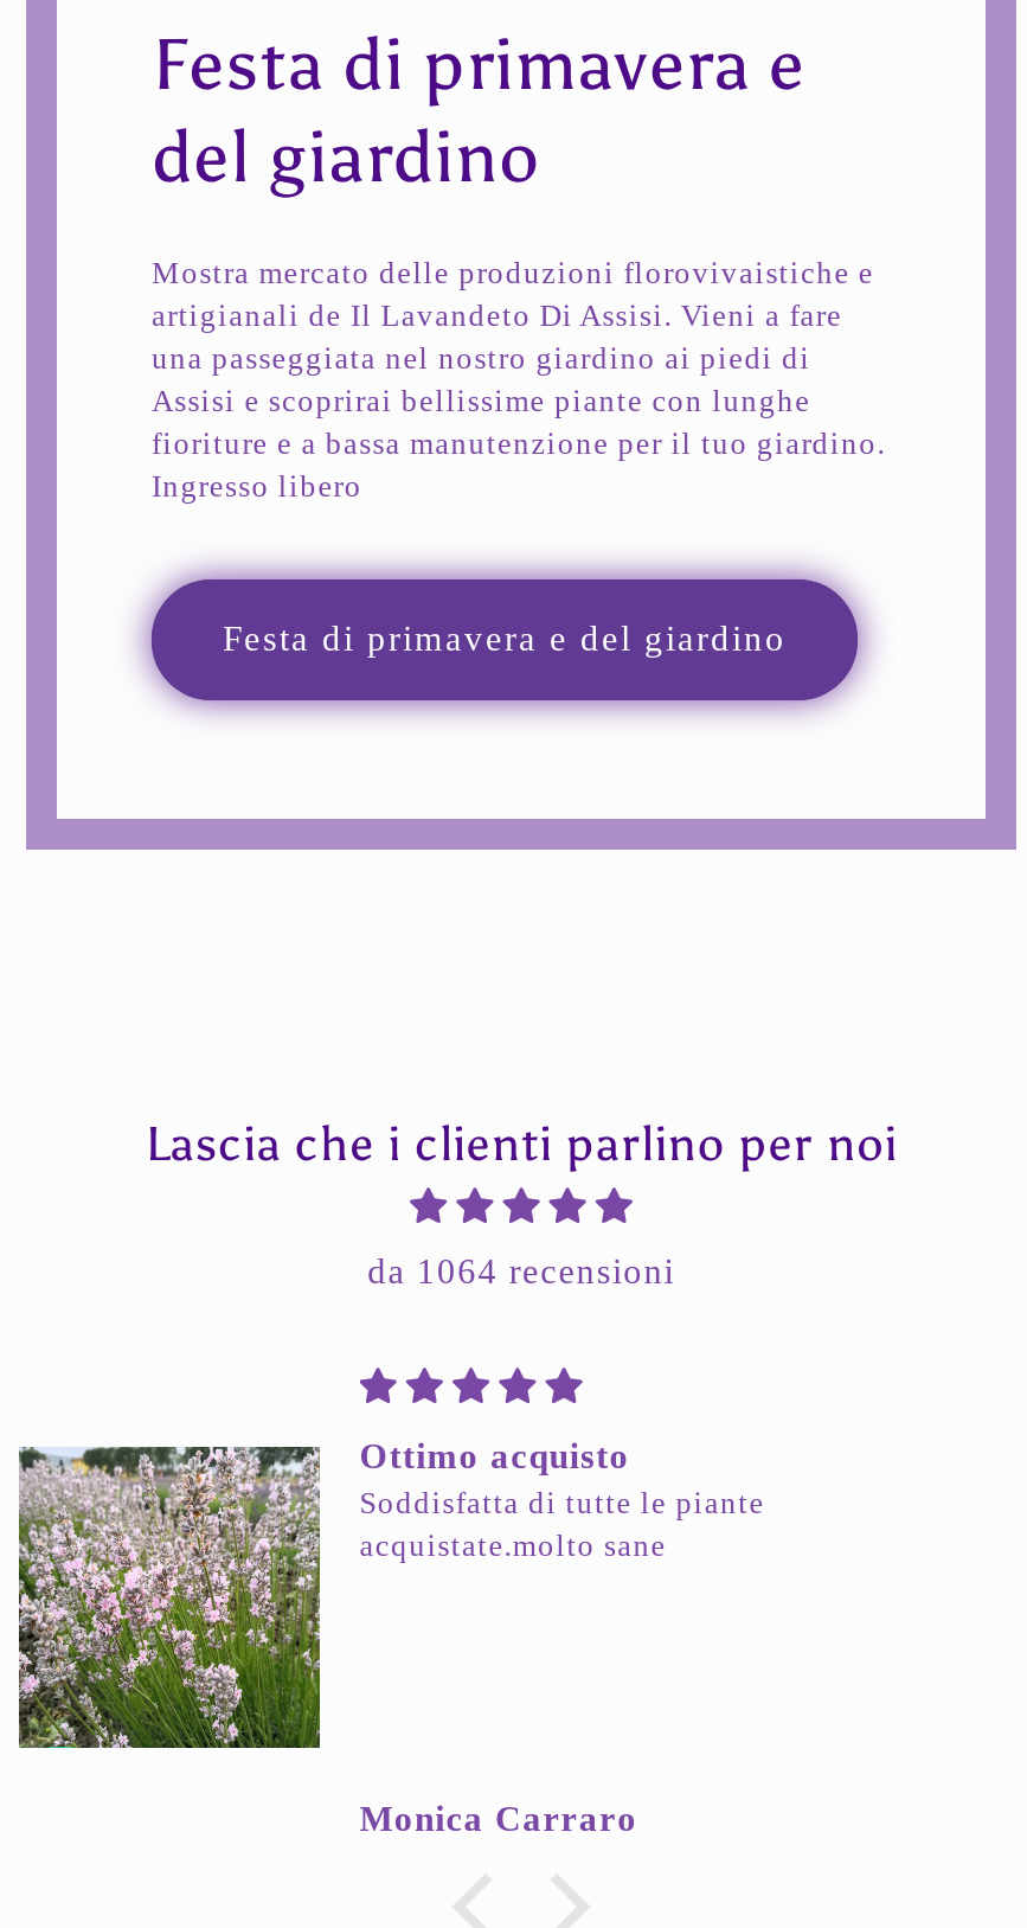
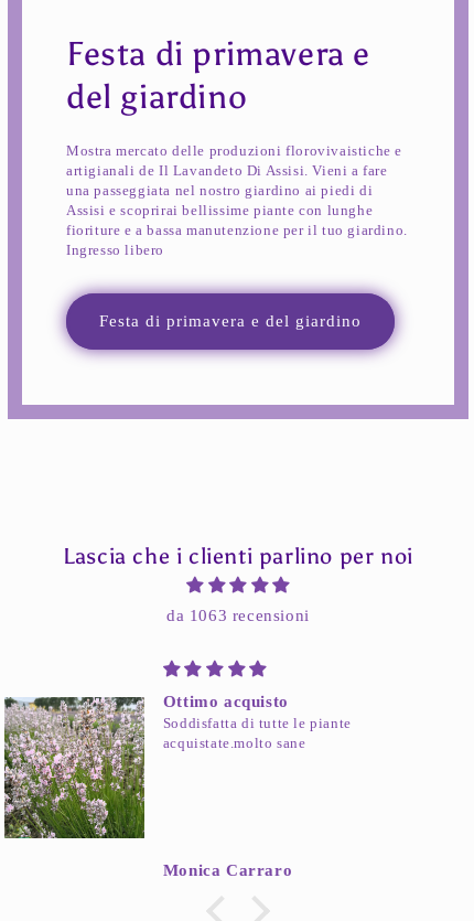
- da 1064 recensioni
+ da 1063 recensioni
